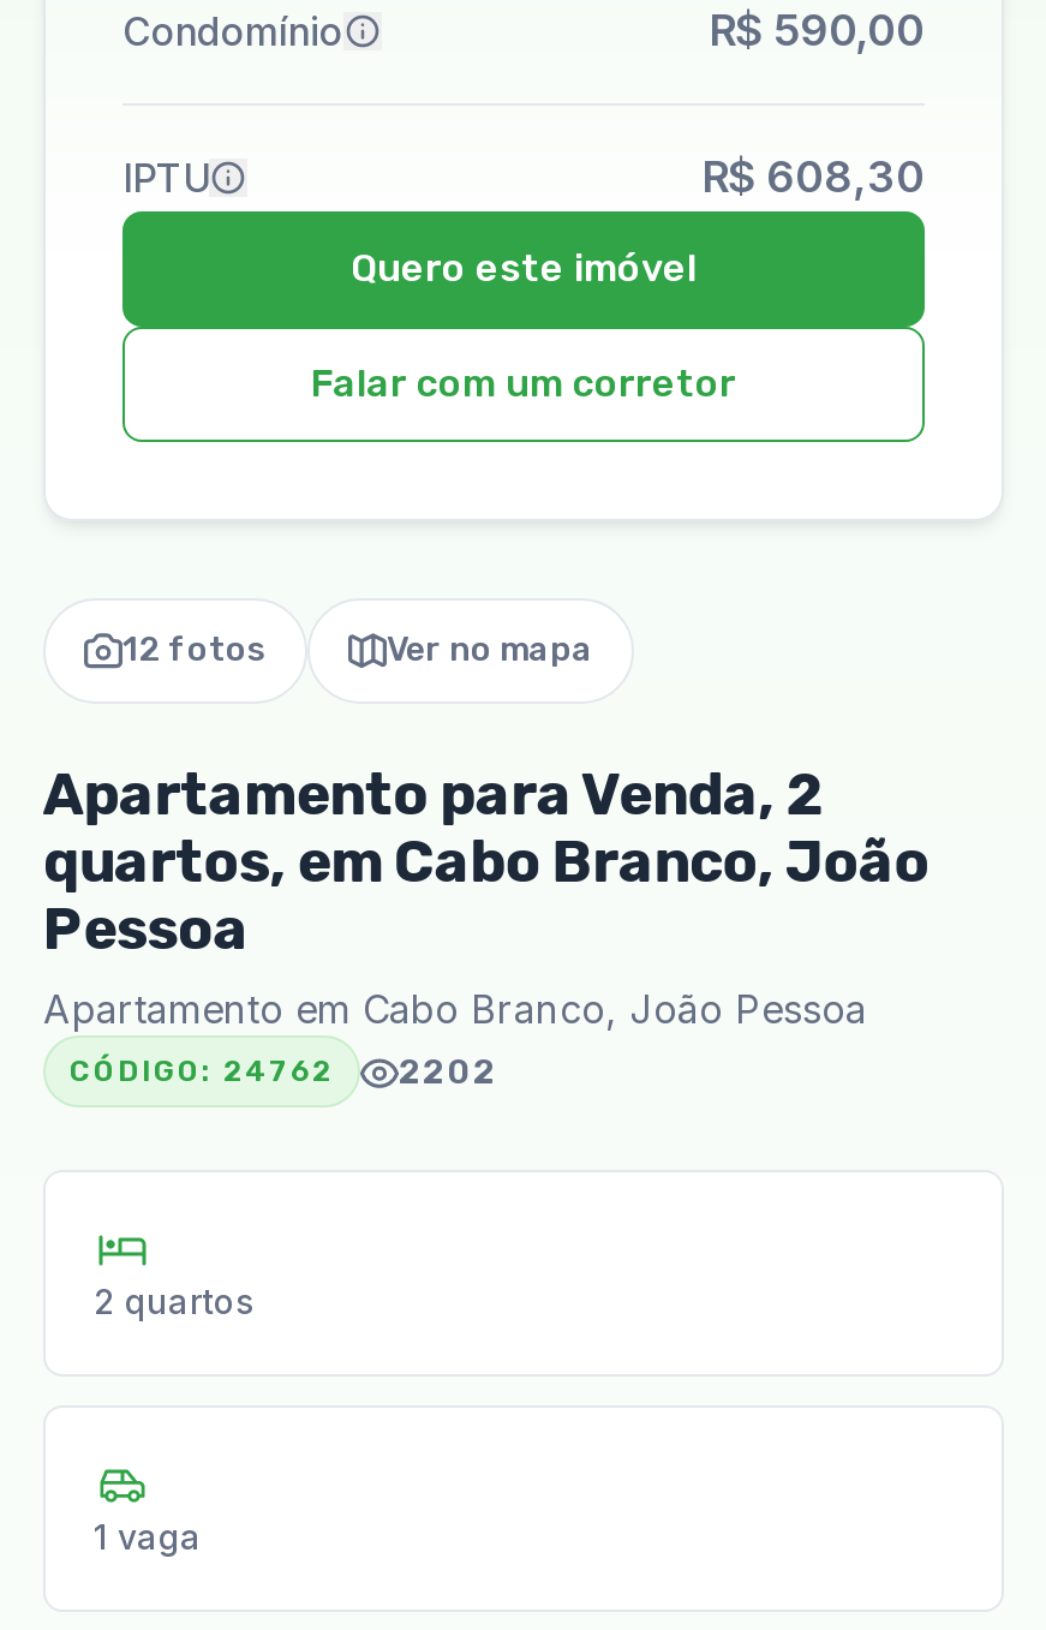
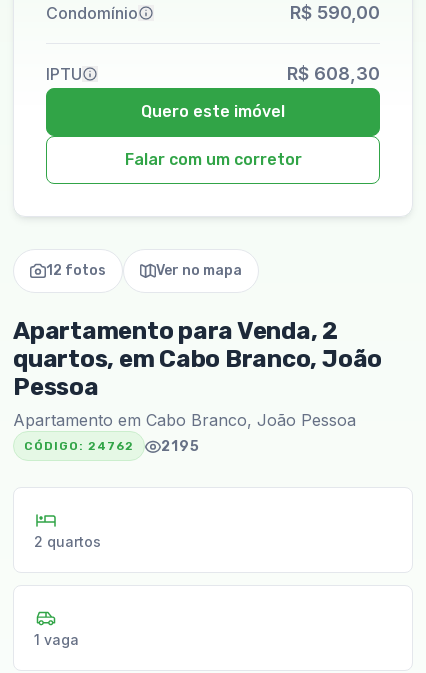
- CÓDIGO: 24762 2202
+ CÓDIGO: 24762 2195
